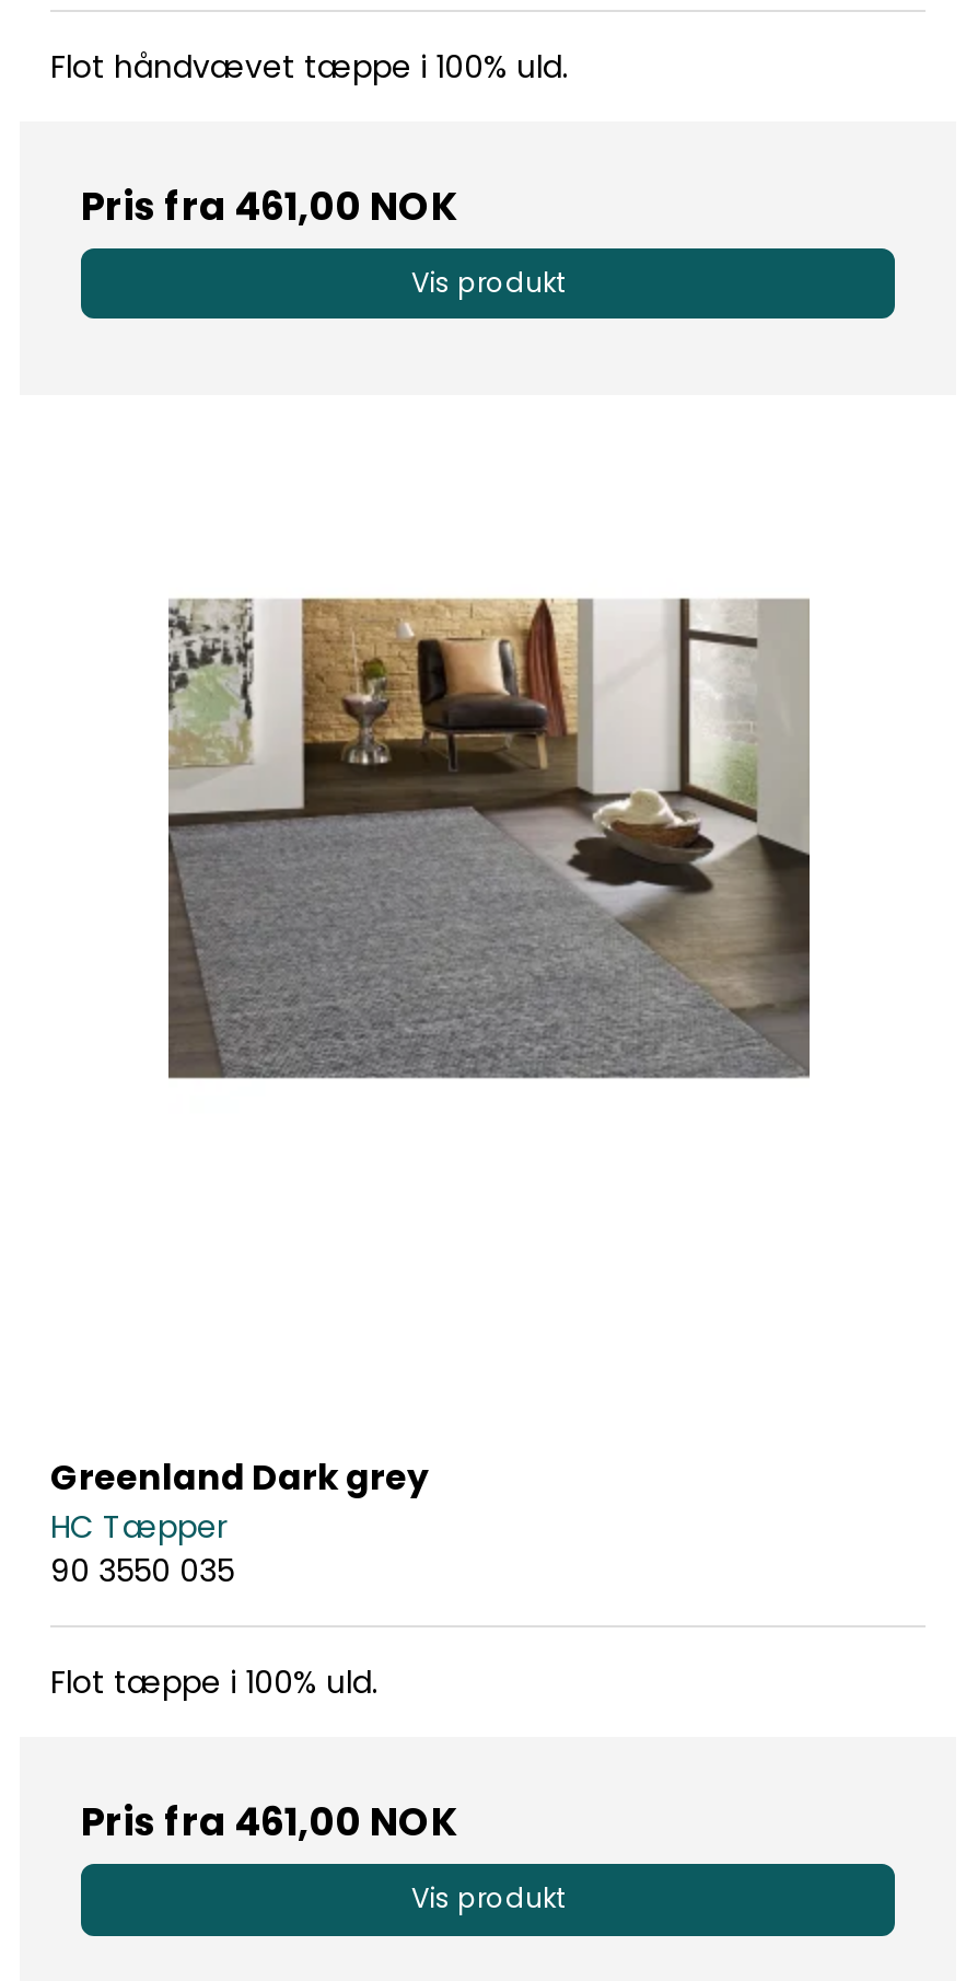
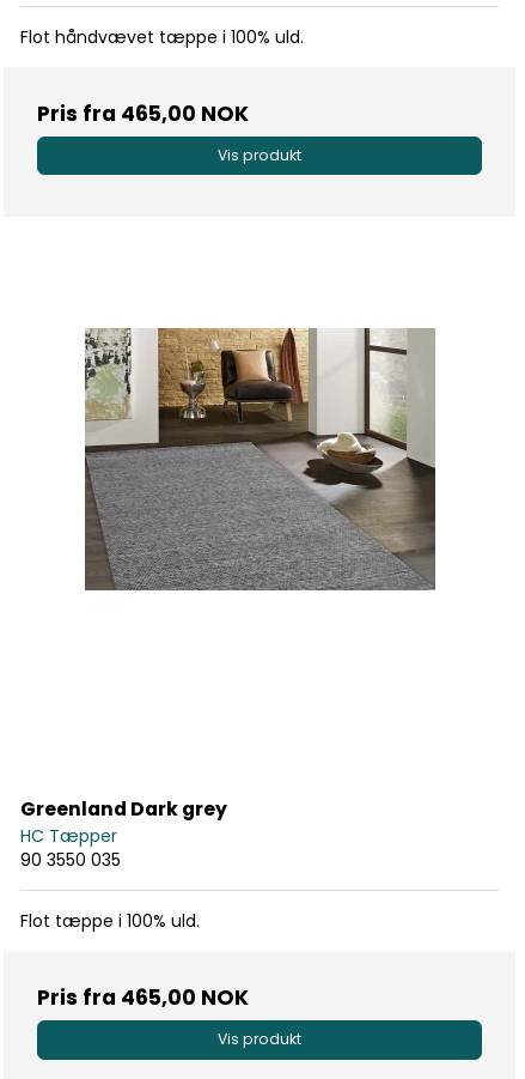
- Pris fra 461,00 NOK
+ Pris fra 465,00 NOK

- Pris fra 461,00 NOK
+ Pris fra 465,00 NOK
